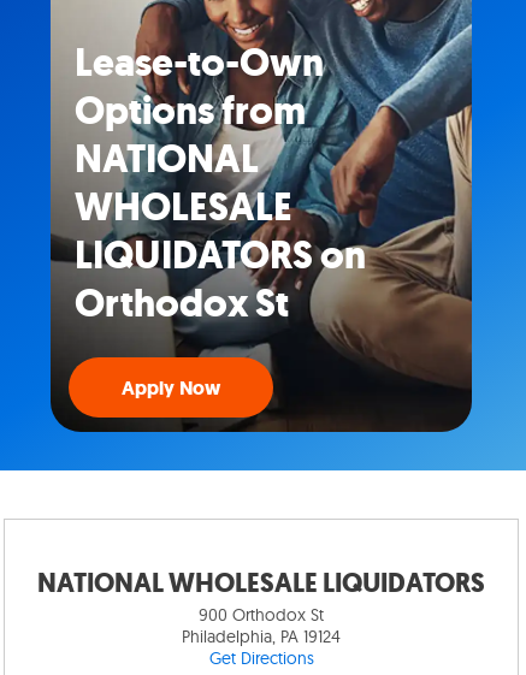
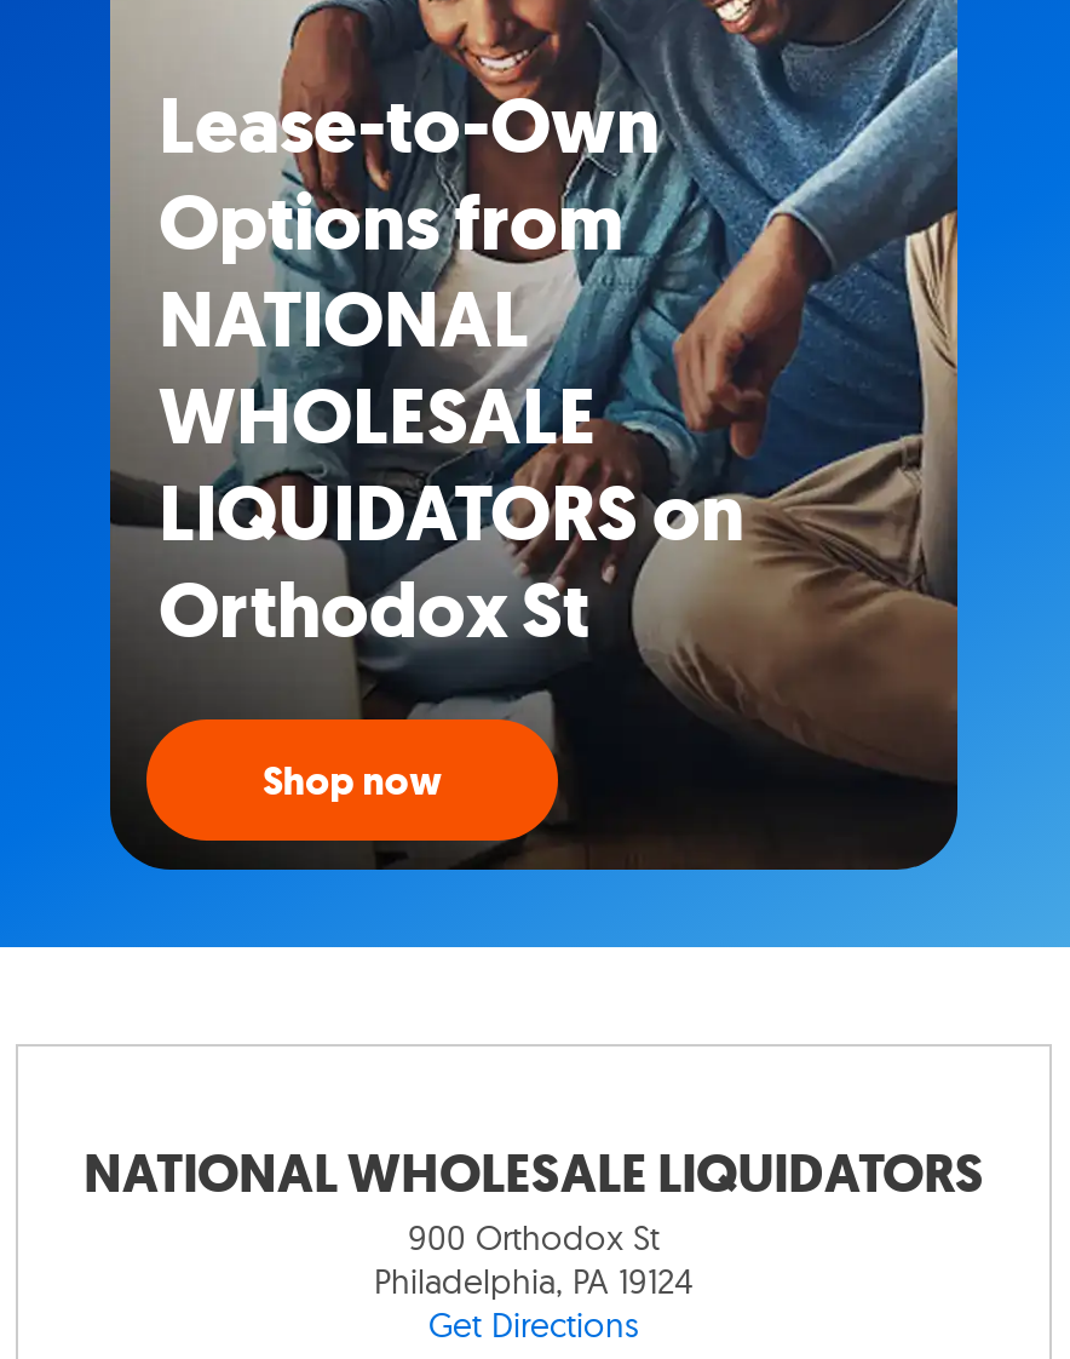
- Apply Now
+ Shop now
